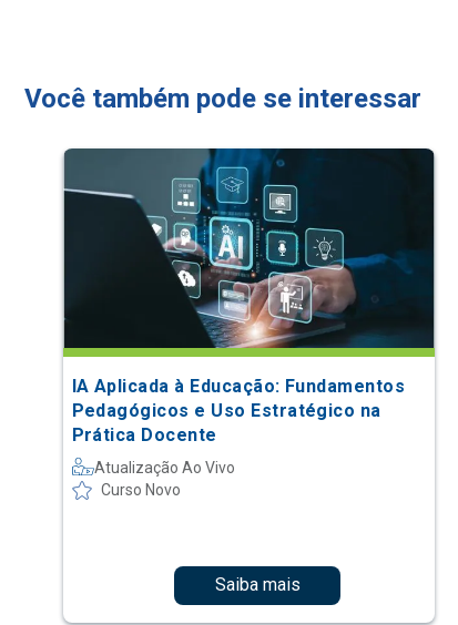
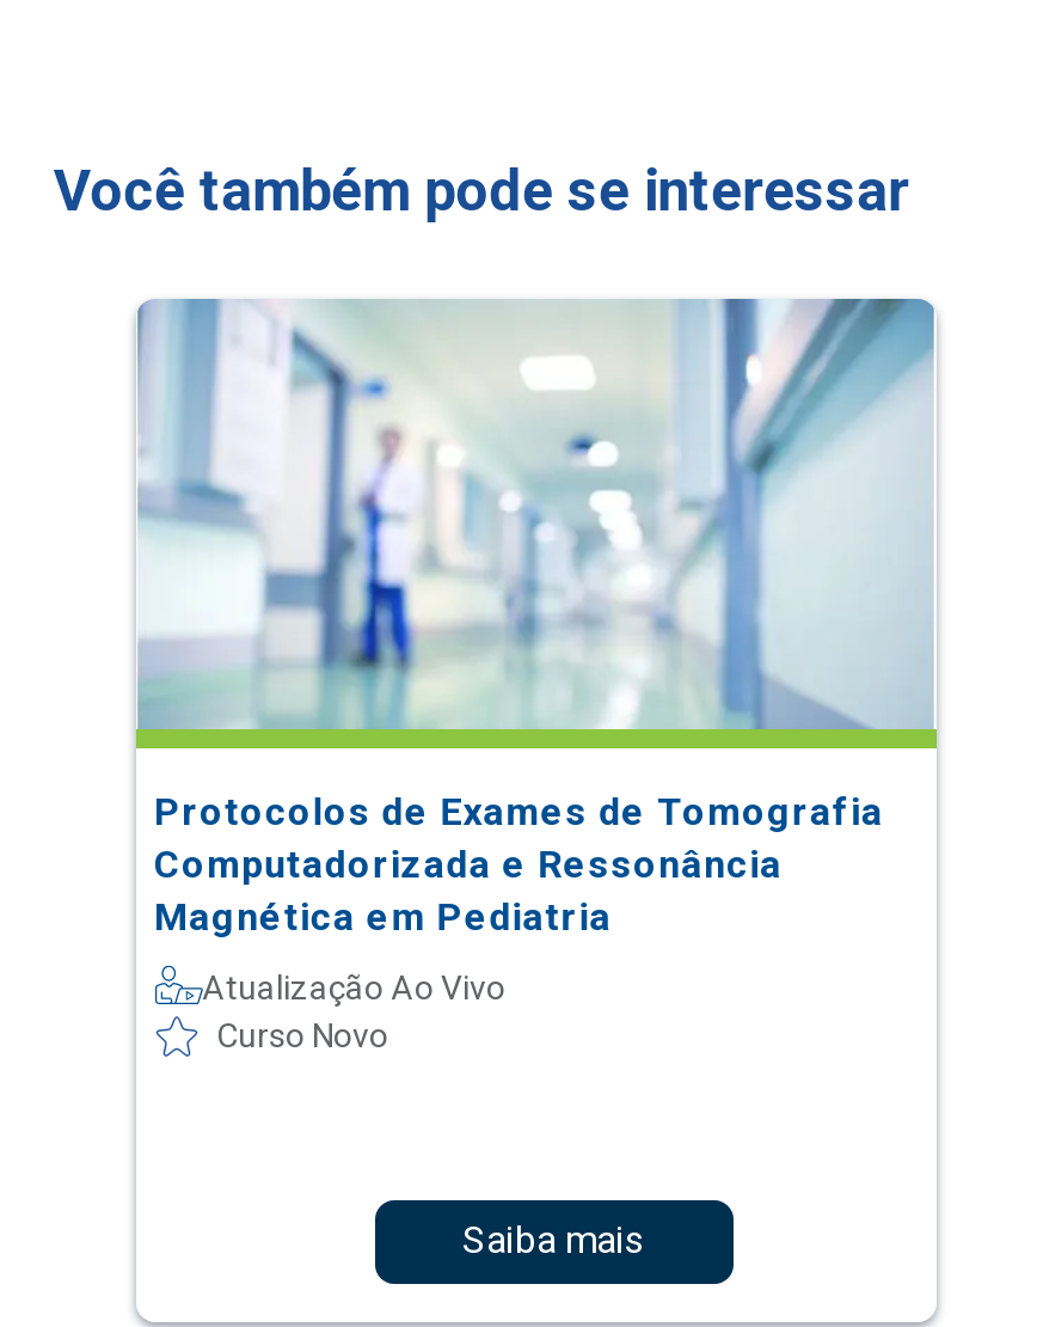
- [image]
- IA Aplicada à Educação: Fundamentos
- Pedagógicos e Uso Estratégico na
- Prática Docente
+ [image]
+ Protocolos de Exames de Tomografia
+ Computadorizada e Ressonância
+ Magnética em Pediatria
